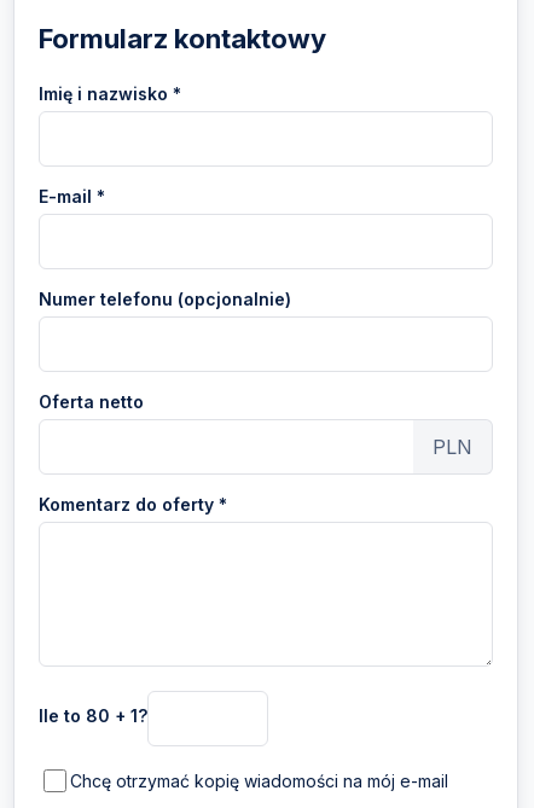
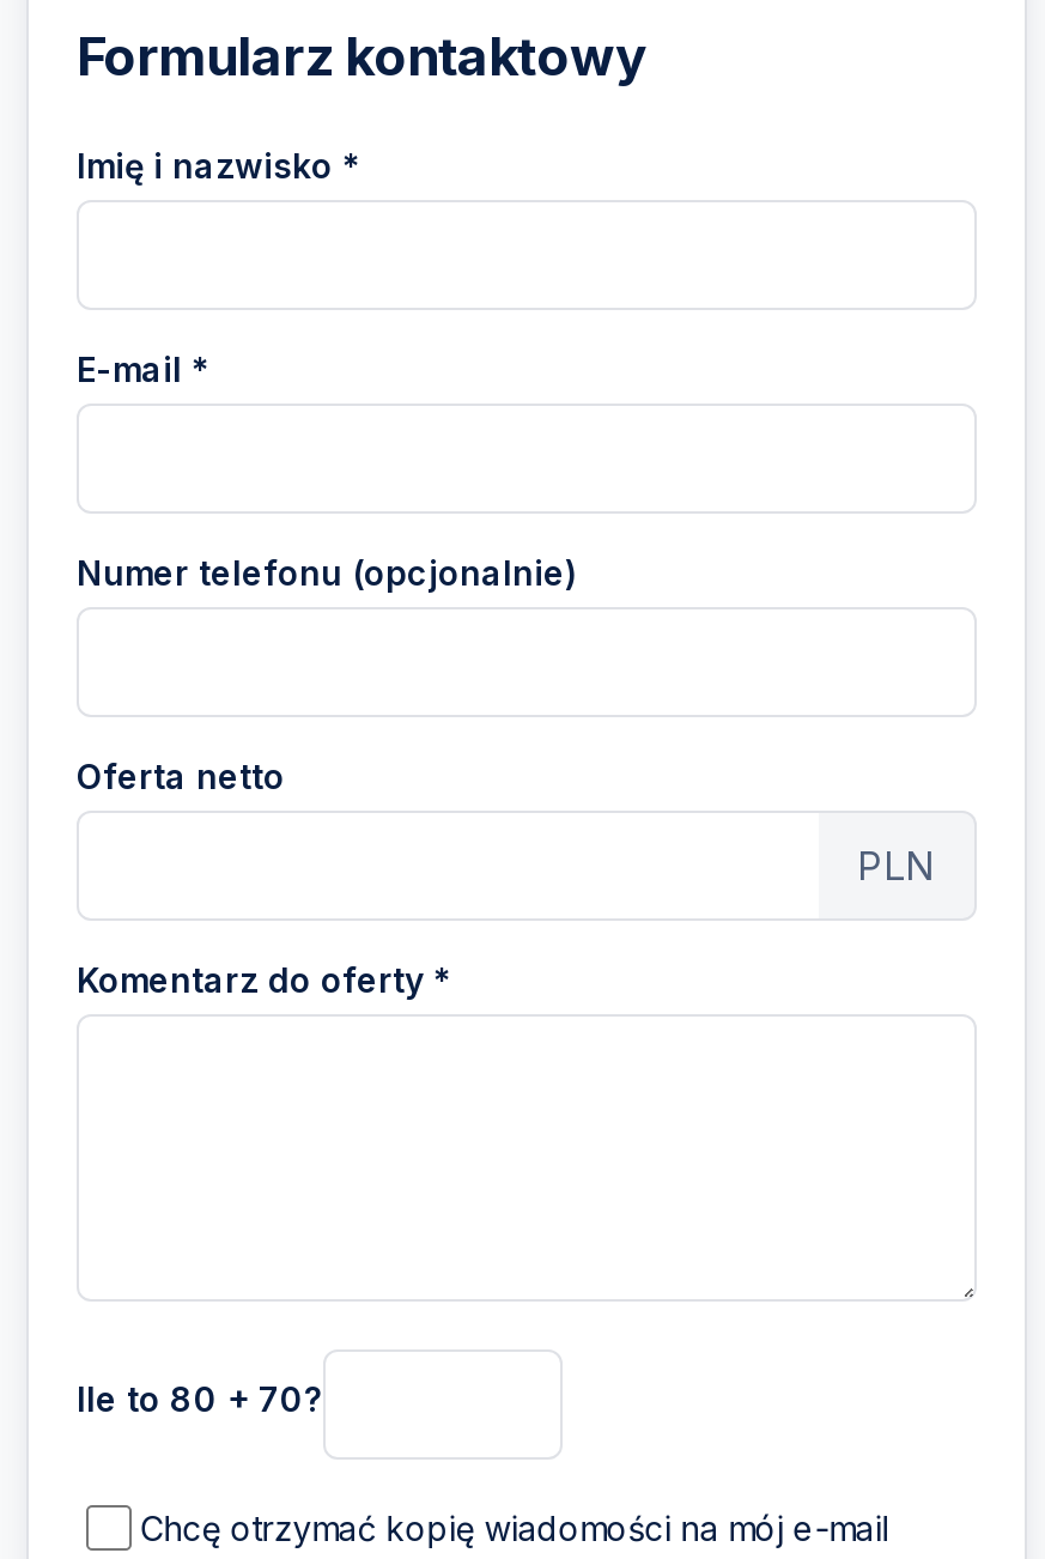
- Ile to 80 + 1?
+ Ile to 80 + 70?
